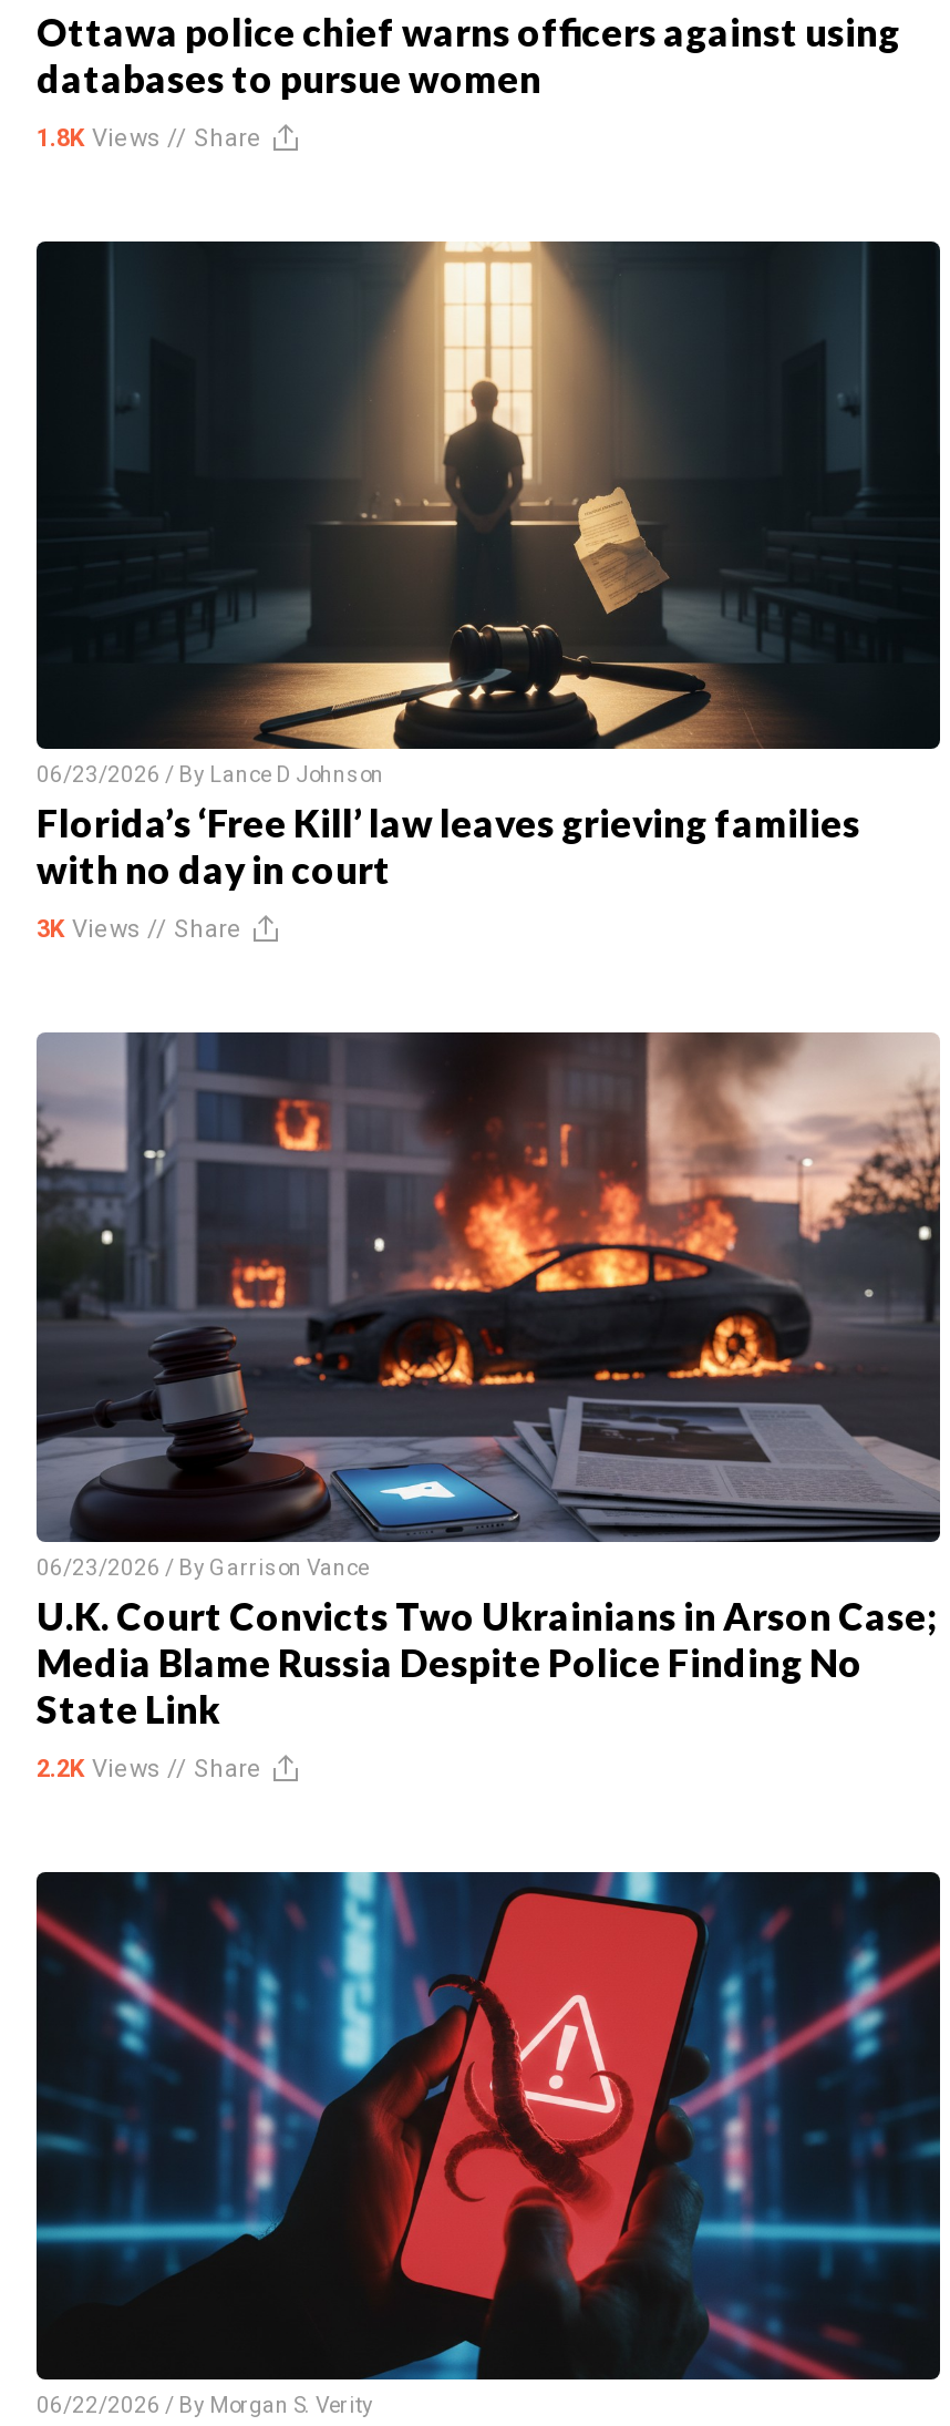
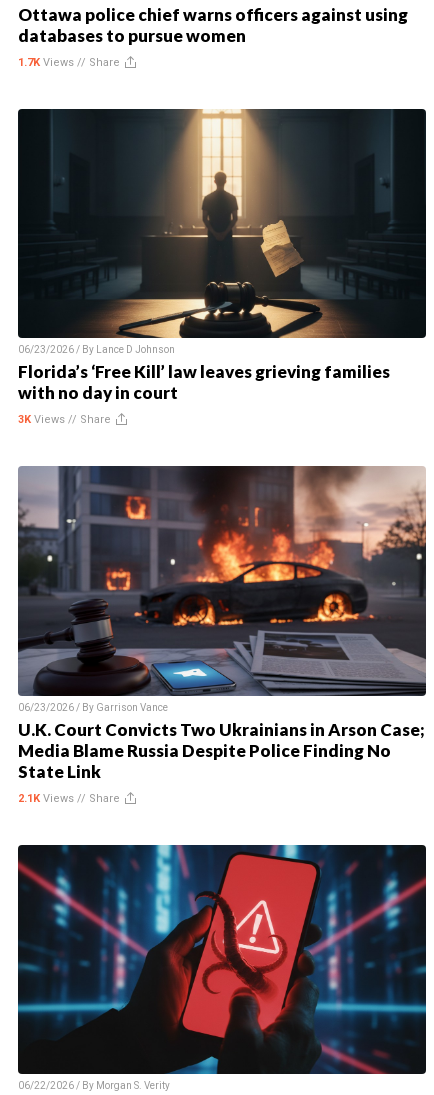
- 1.8K Views // Share
+ 1.7K Views // Share

- 2.2K Views // Share
+ 2.1K Views // Share
